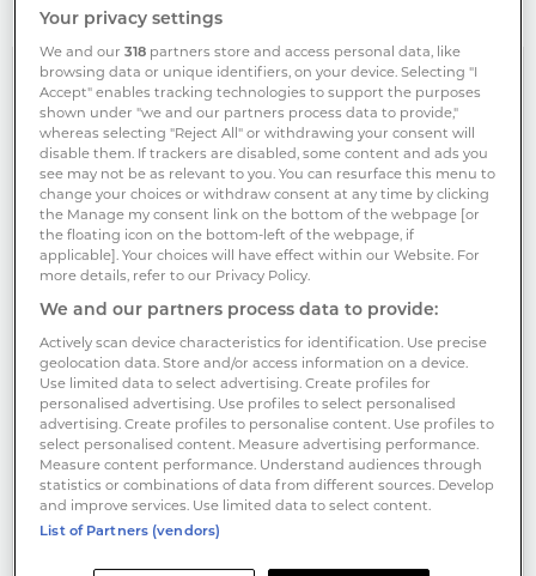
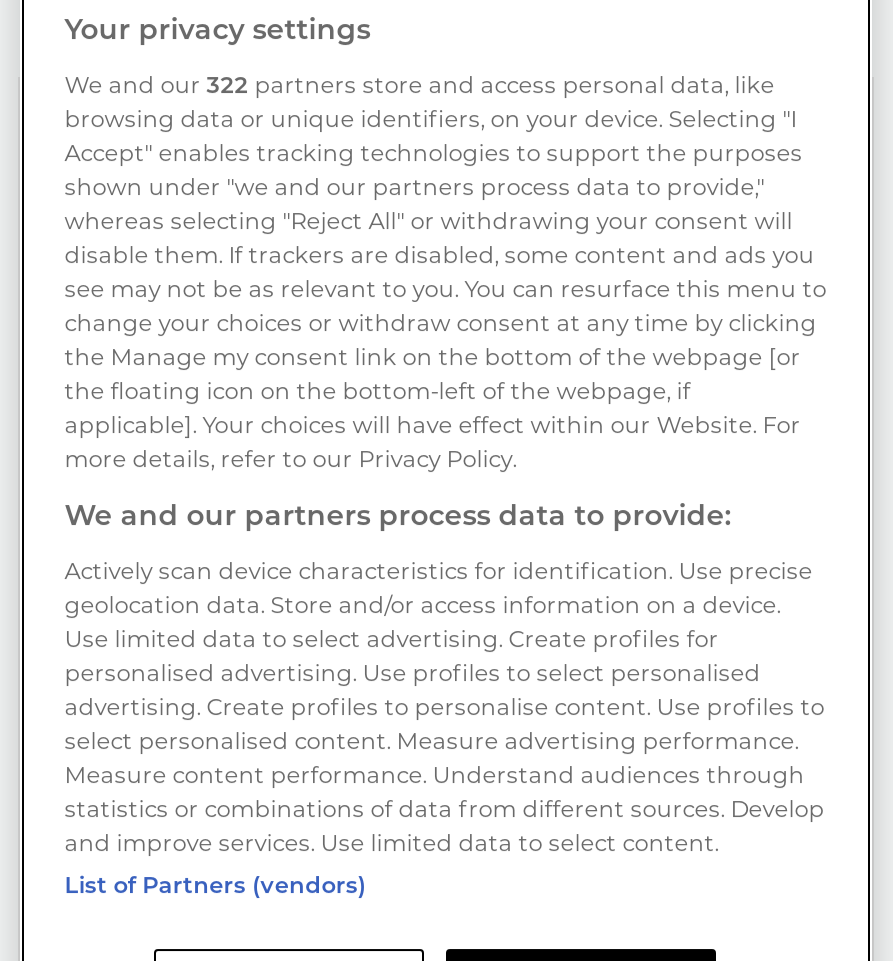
- We and our 318 partners store and access personal data, like
+ We and our 322 partners store and access personal data, like
